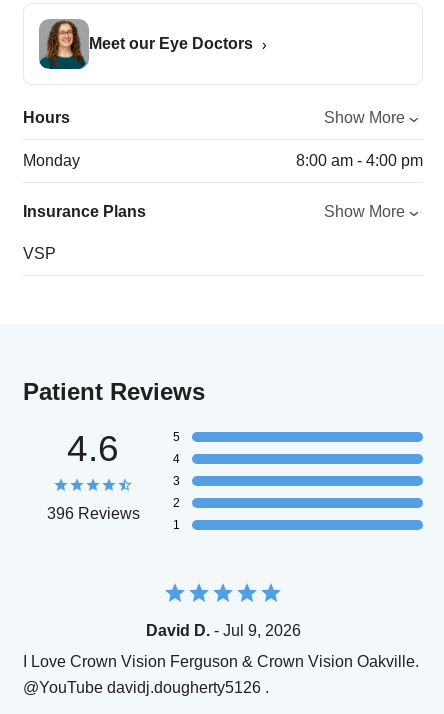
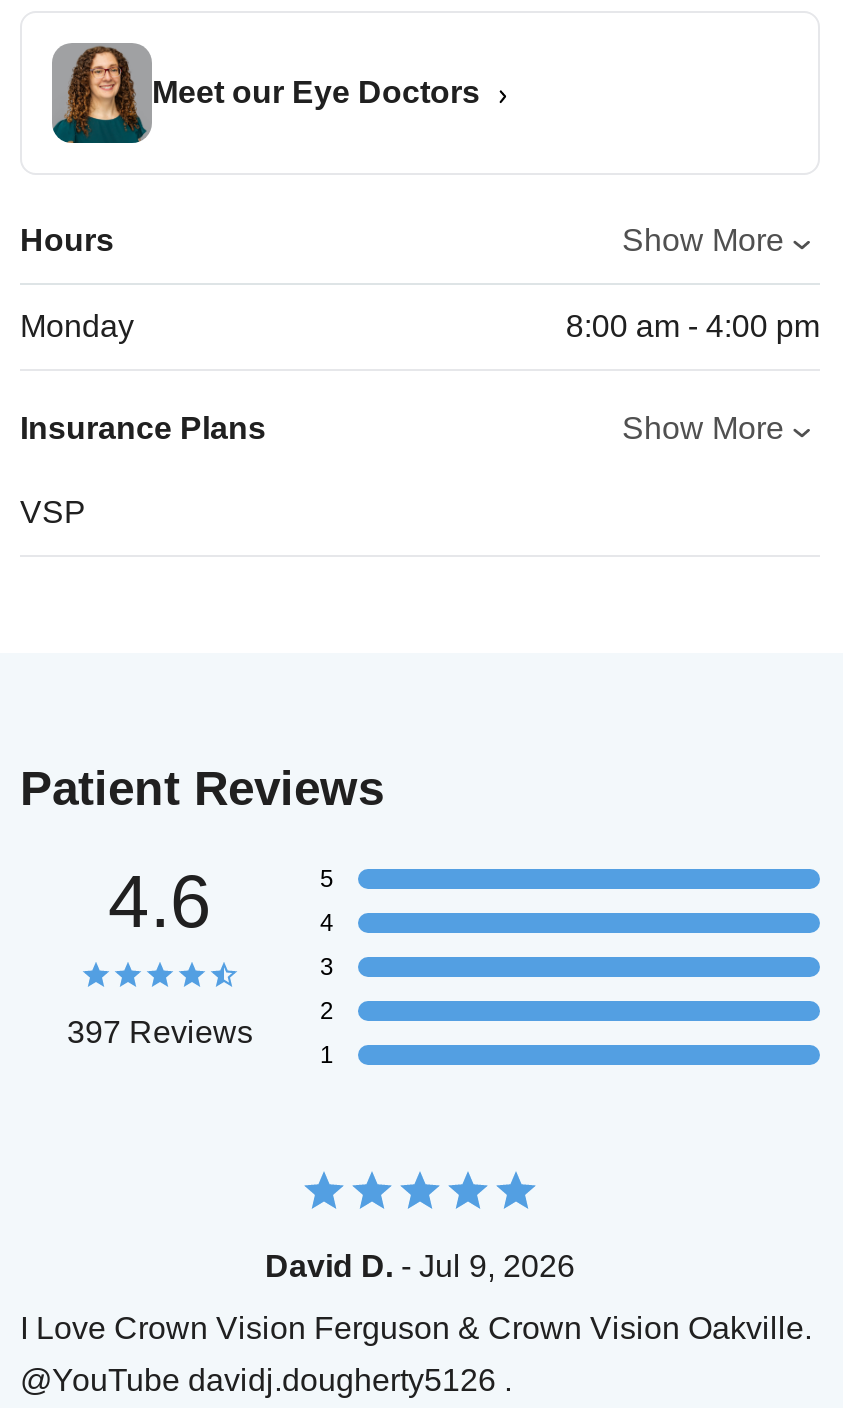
- 396 Reviews
+ 397 Reviews
